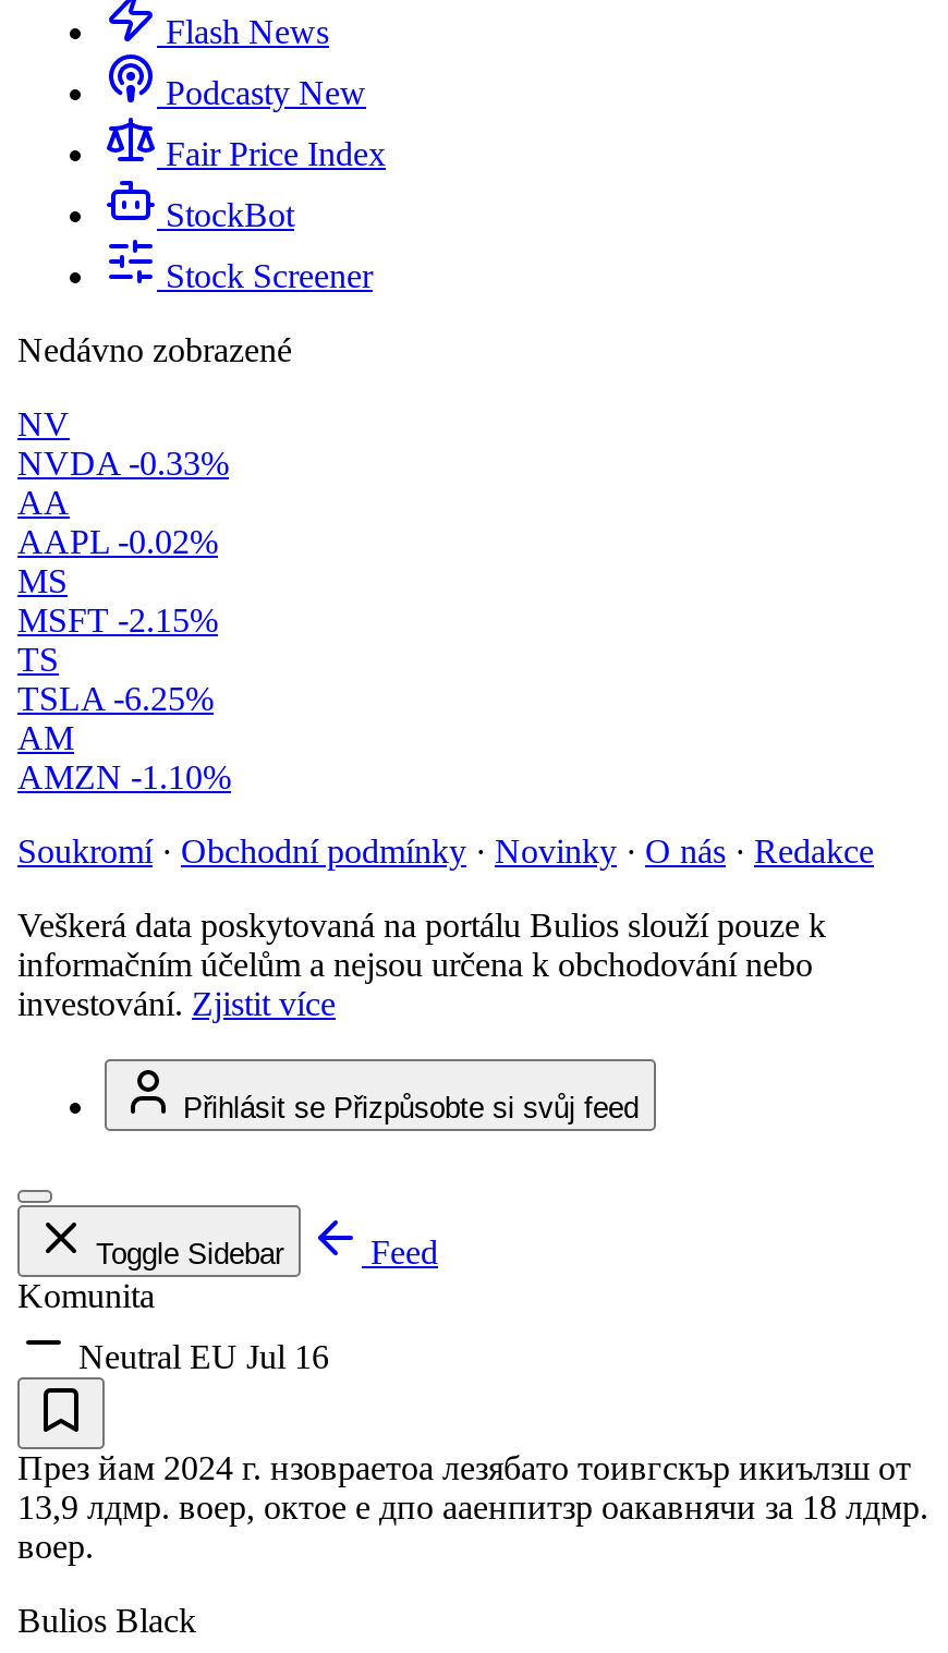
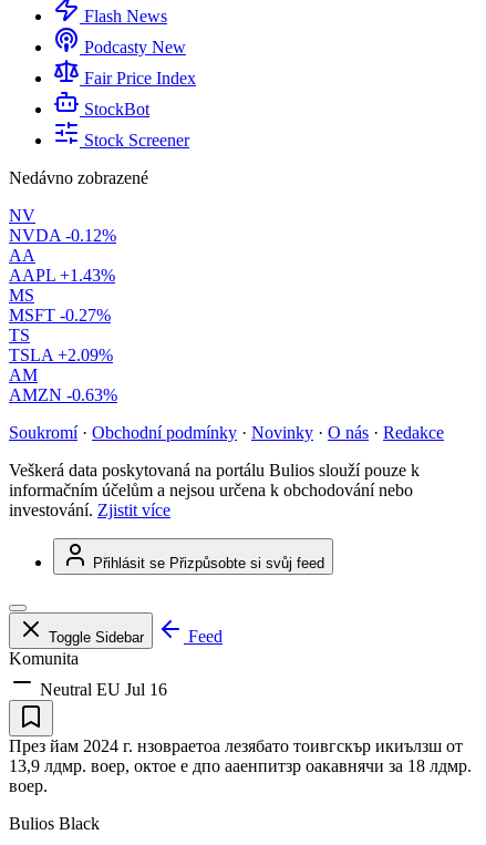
- NVDA -0.33%
+ NVDA -0.12%

- AAPL -0.02%
+ AAPL +1.43%

- MSFT -2.15%
+ MSFT -0.27%

- TSLA -6.25%
+ TSLA +2.09%

- AMZN -1.10%
+ AMZN -0.63%
